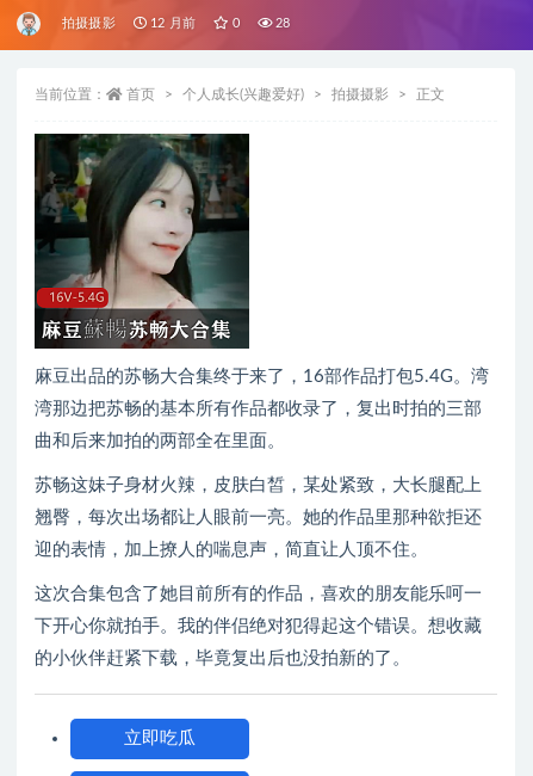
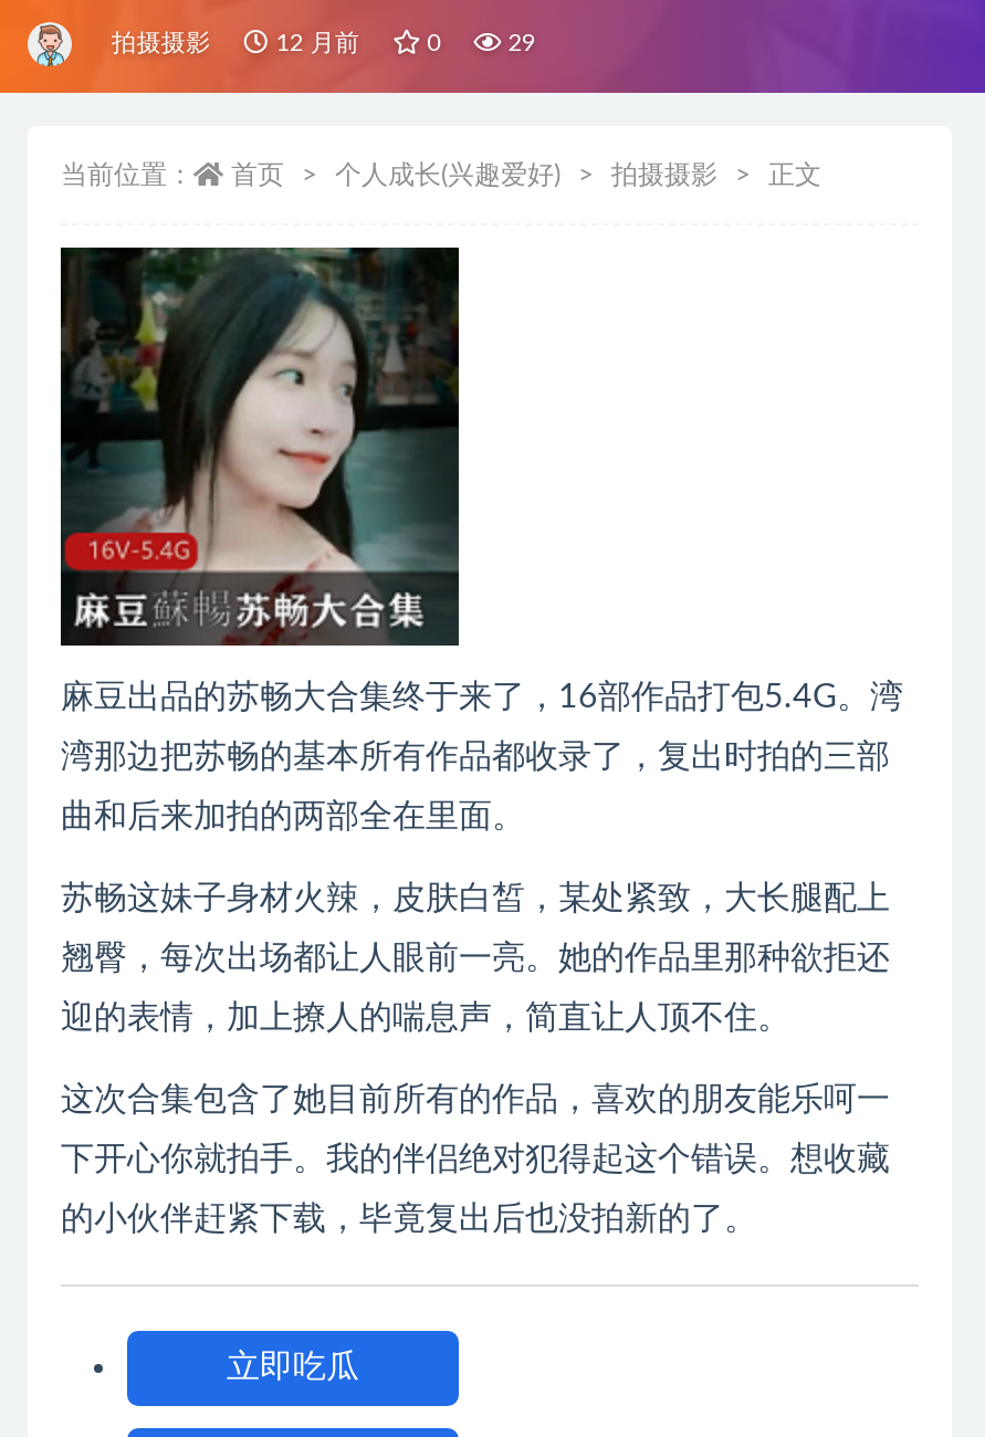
- 28
+ 29
